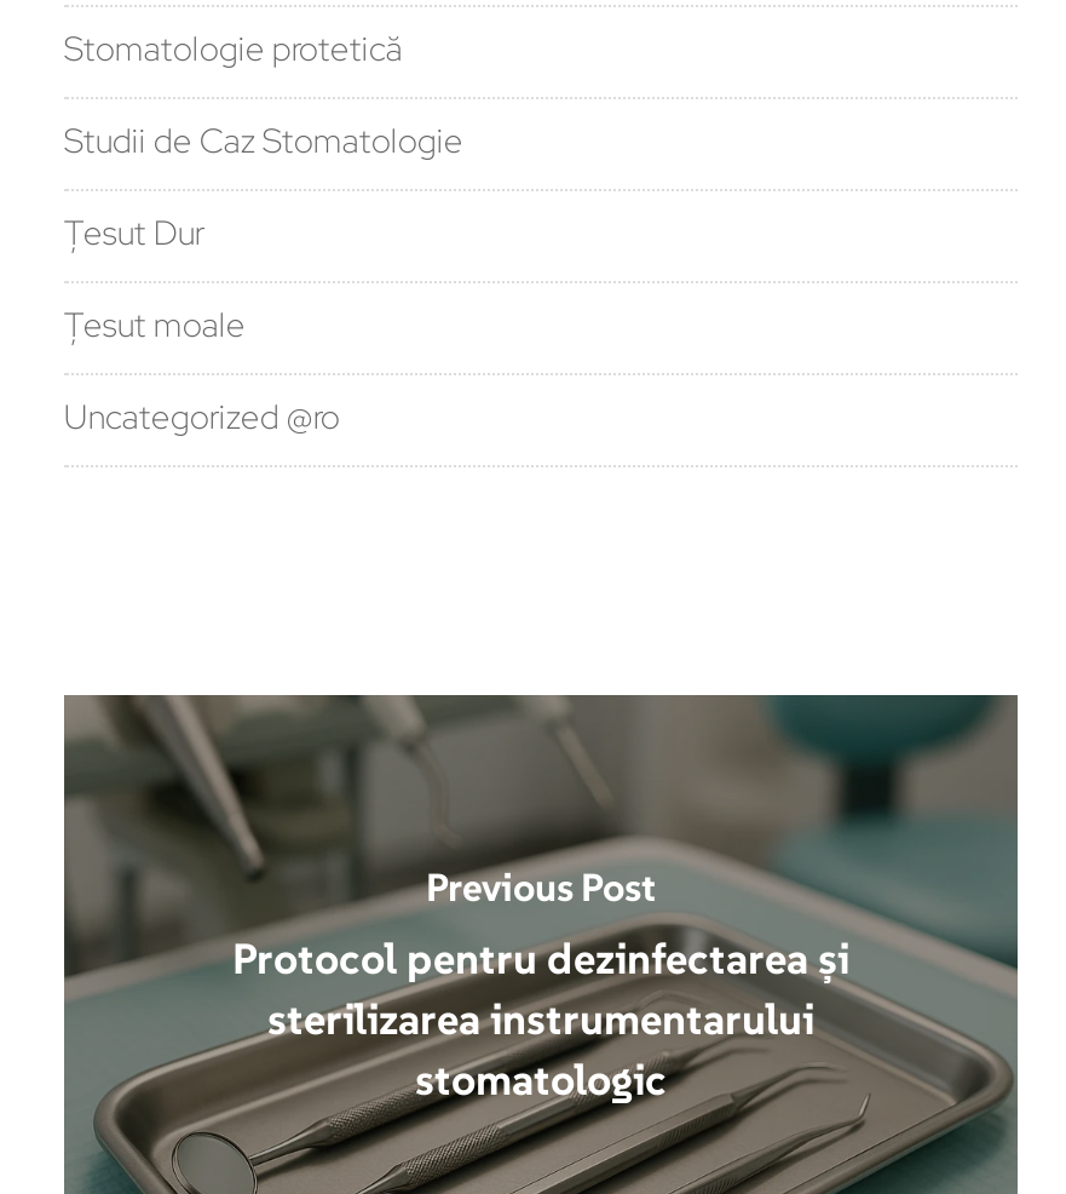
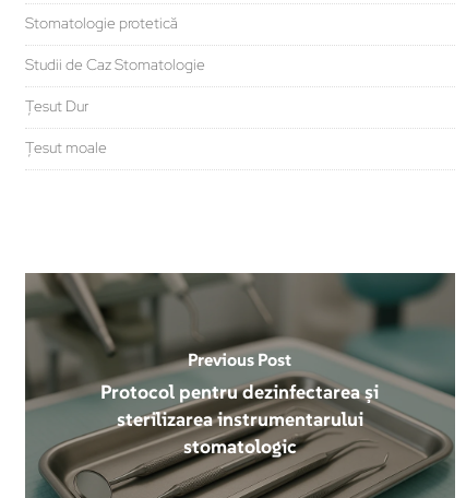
- Uncategorized @ro
